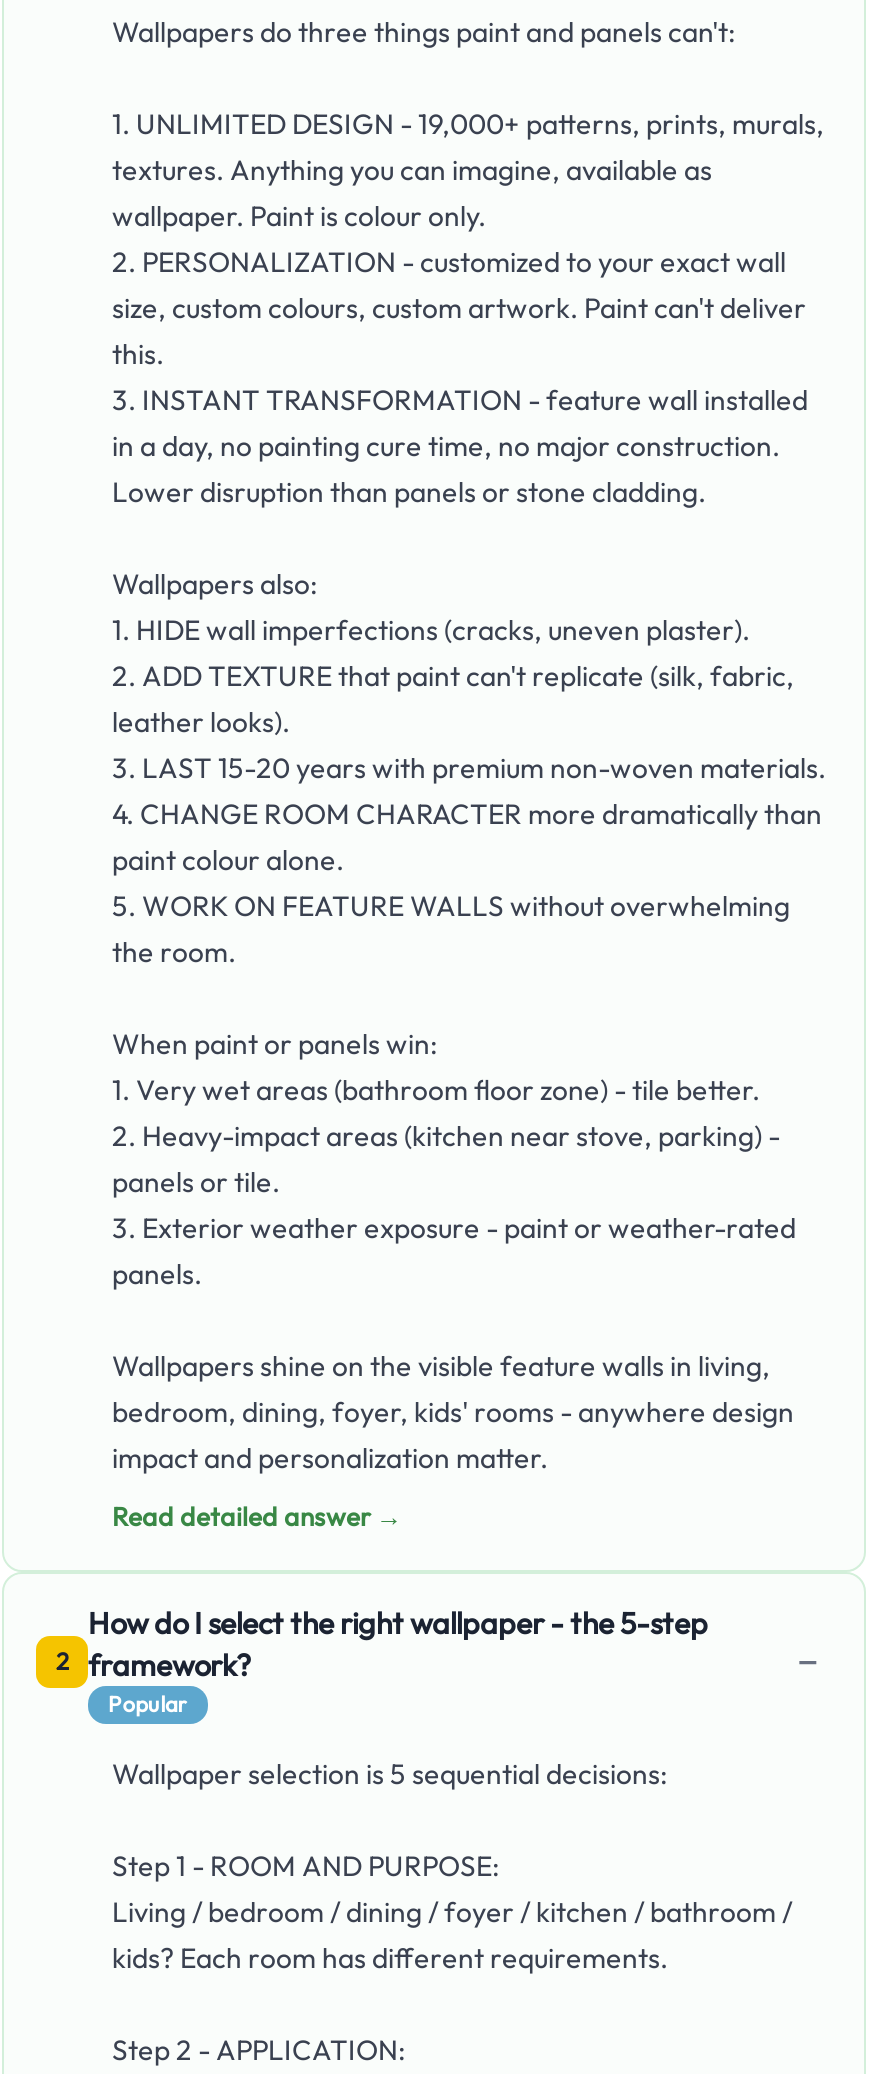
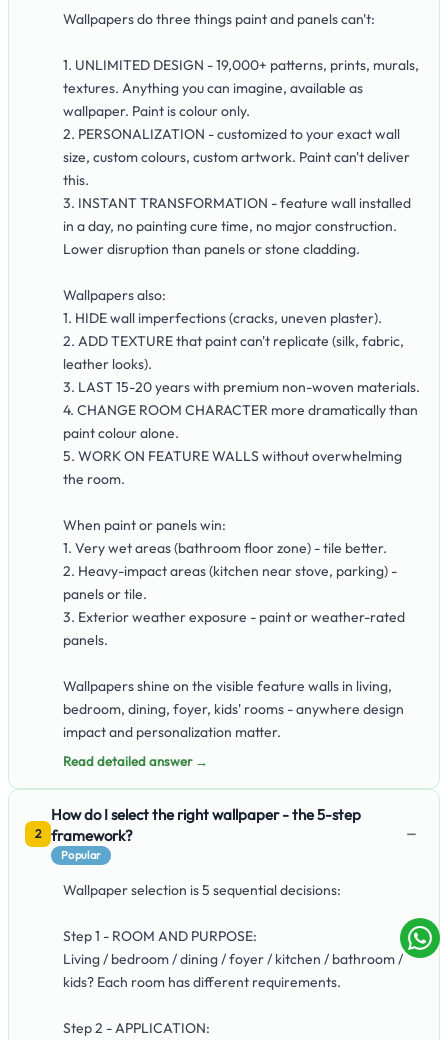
+ [image]
